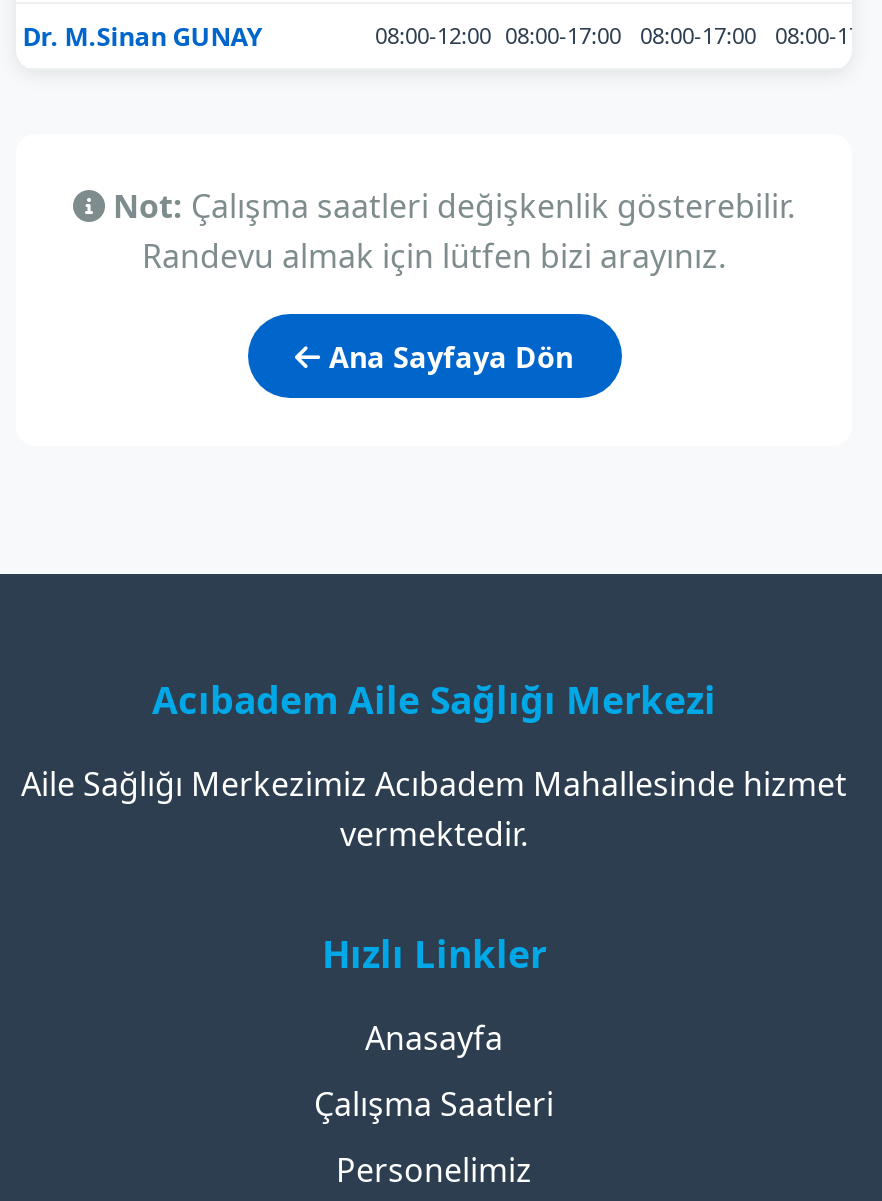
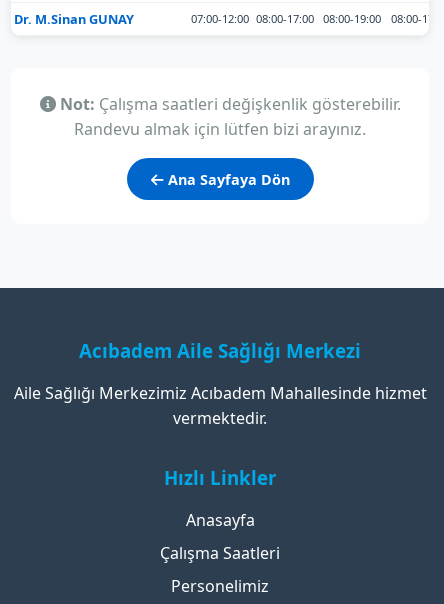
- 08:00-12:00 08:00-17:00
+ 07:00-12:00 08:00-17:00

- 08:00-17:00
+ 08:00-19:00
